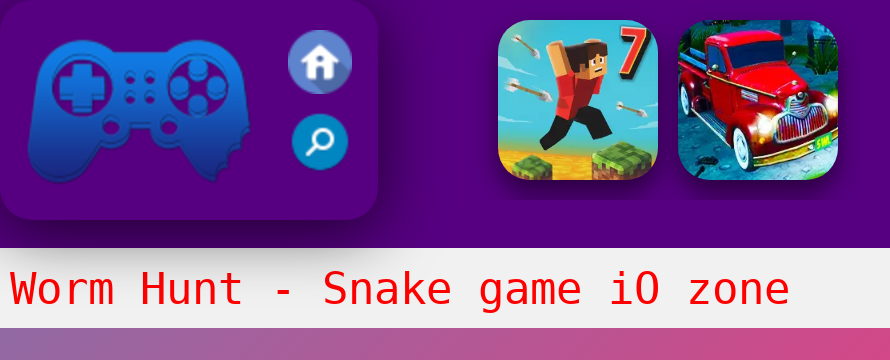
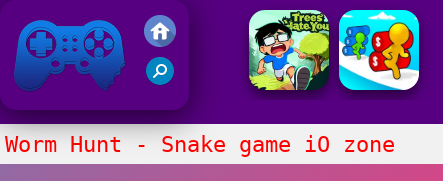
- [image]
+ [image]

- [image]
+ [image]
